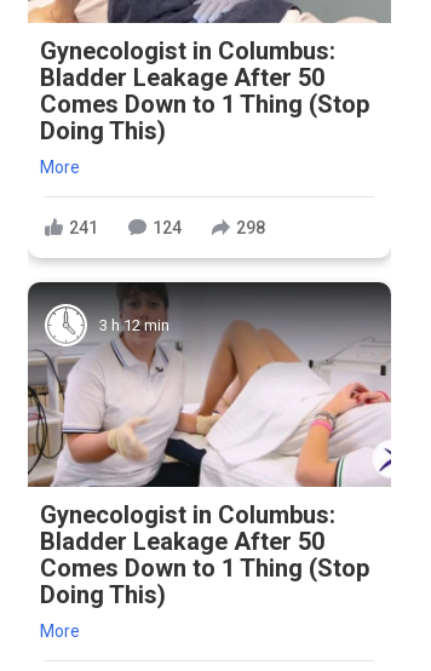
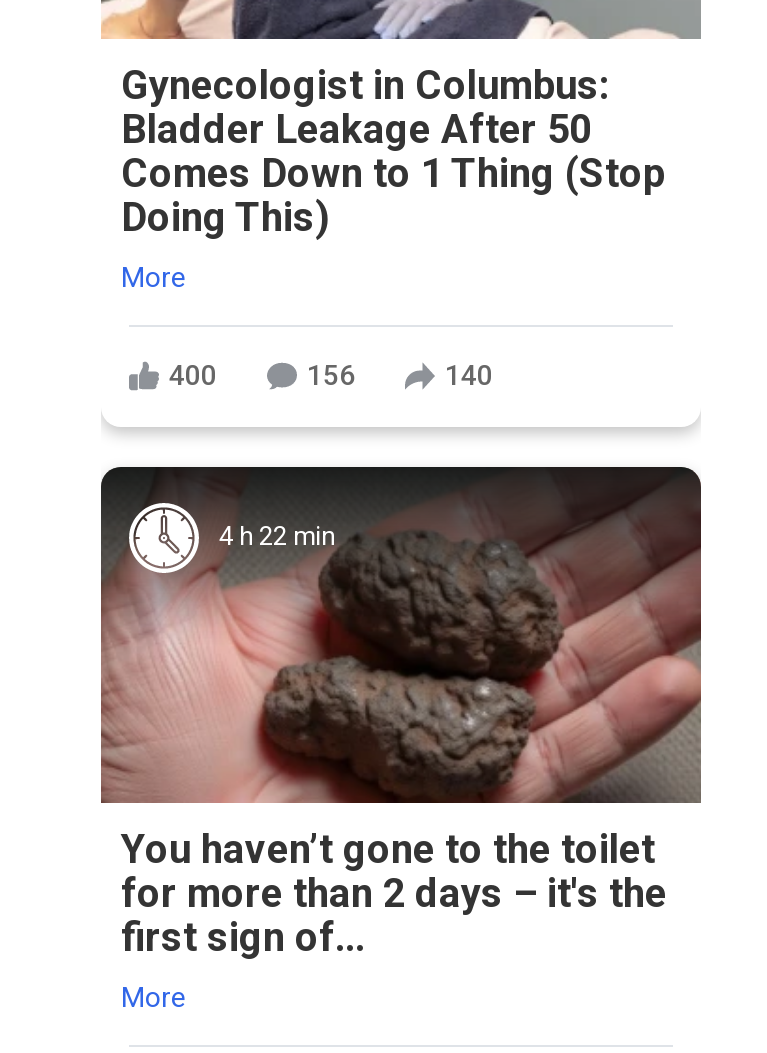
- 241
- 124
- 298
+ 400
+ 156
+ 140

- [image]
- 3 h 12 min
+ [image]
+ 4 h 22 min

- Gynecologist in Columbus:
- Bladder Leakage After 50
- Comes Down to 1 Thing (Stop
- Doing This)
+ You haven’t gone to the toilet
+ for more than 2 days – it's the
+ first sign of...
